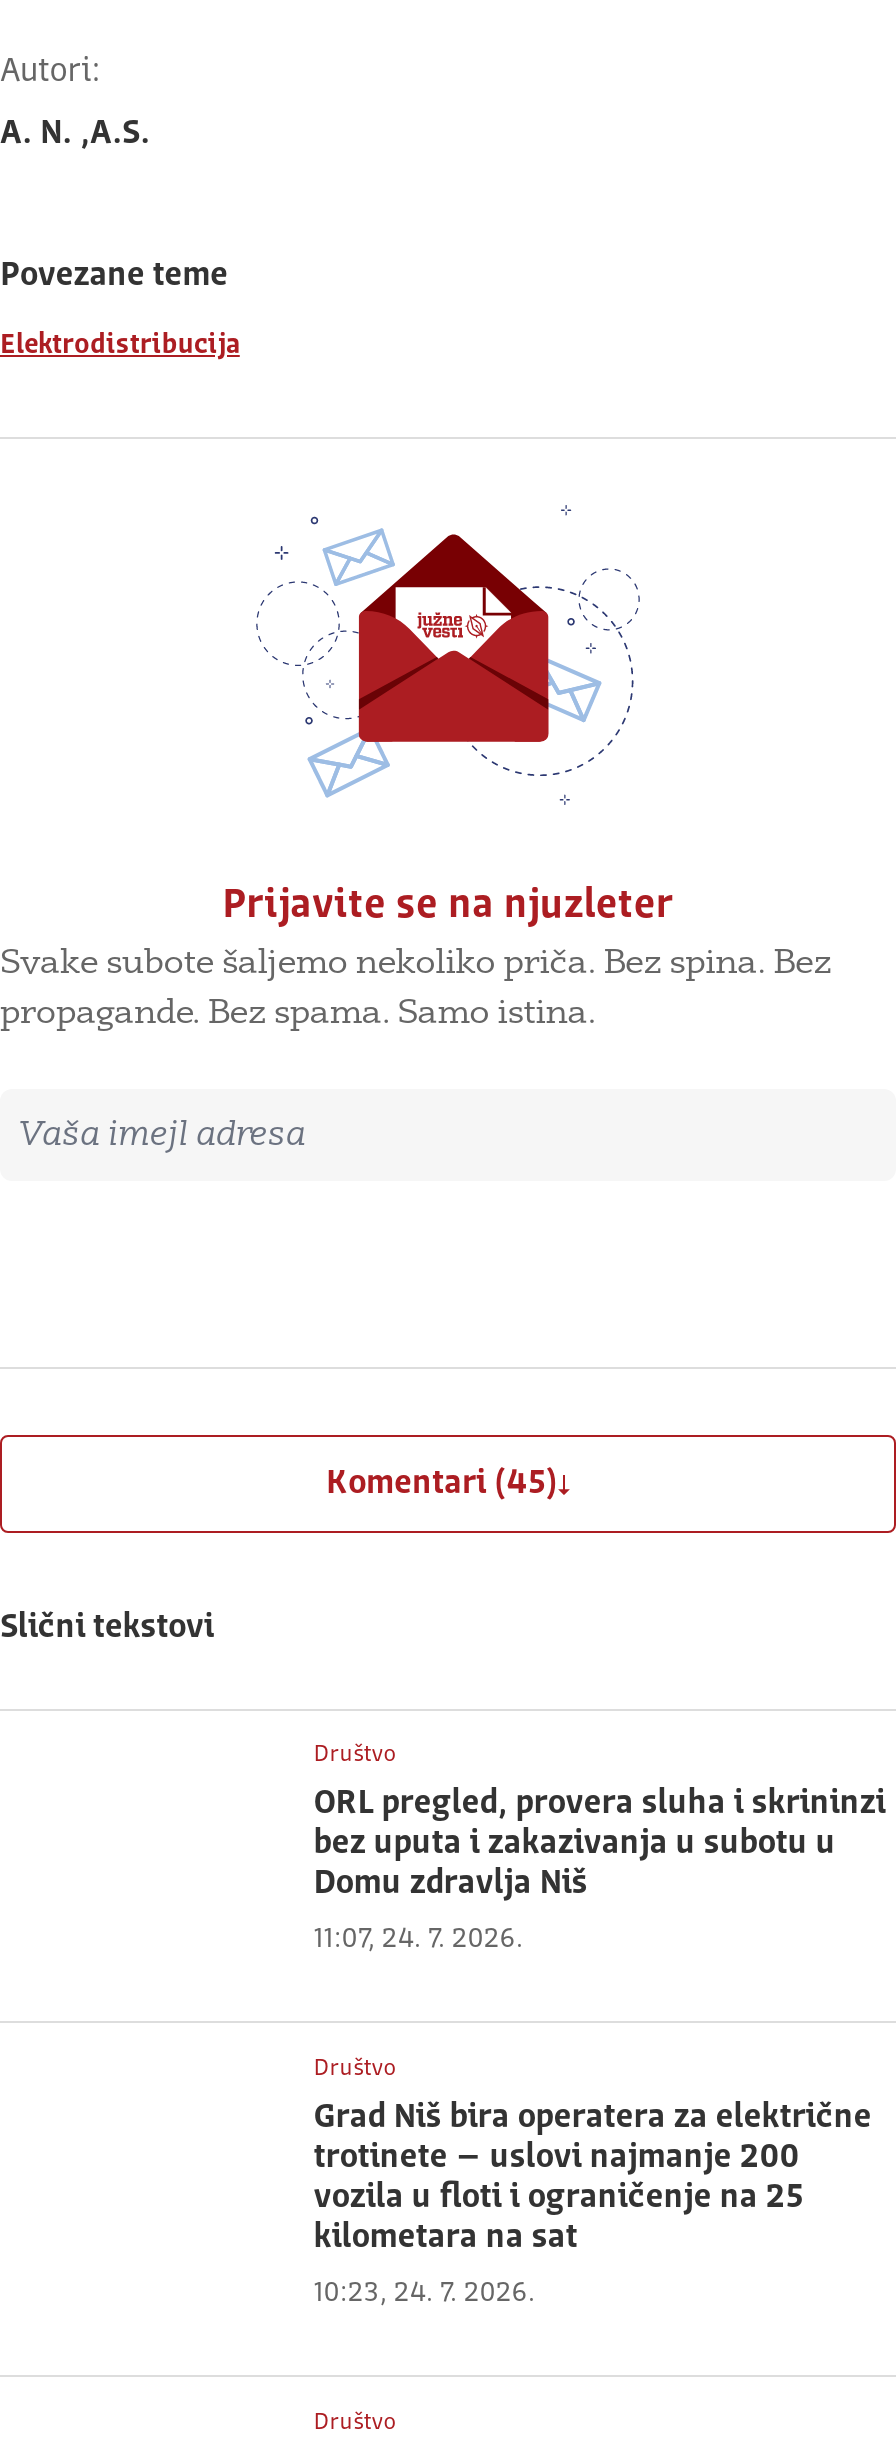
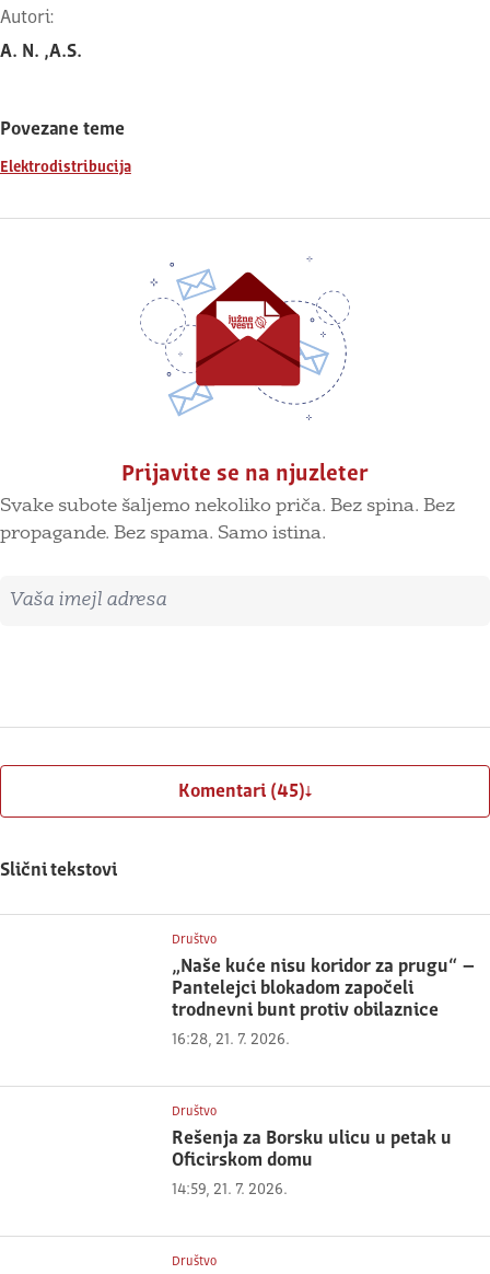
- ORL pregled, provera sluha i skrininzi
- bez uputa i zakazivanja u subotu u
- Domu zdravlja Niš
+ „Naše kuće nisu koridor za prugu“ –
+ Pantelejci blokadom započeli
+ trodnevni bunt protiv obilaznice

- 11:07, 24. 7. 2026.
+ 16:28, 21. 7. 2026.

- Grad Niš bira operatera za električne
- trotinete – uslovi najmanje 200
- vozila u floti i ograničenje na 25
- kilometara na sat
+ Rešenja za Borsku ulicu u petak u
+ Oficirskom domu

- 10:23, 24. 7. 2026.
+ 14:59, 21. 7. 2026.
